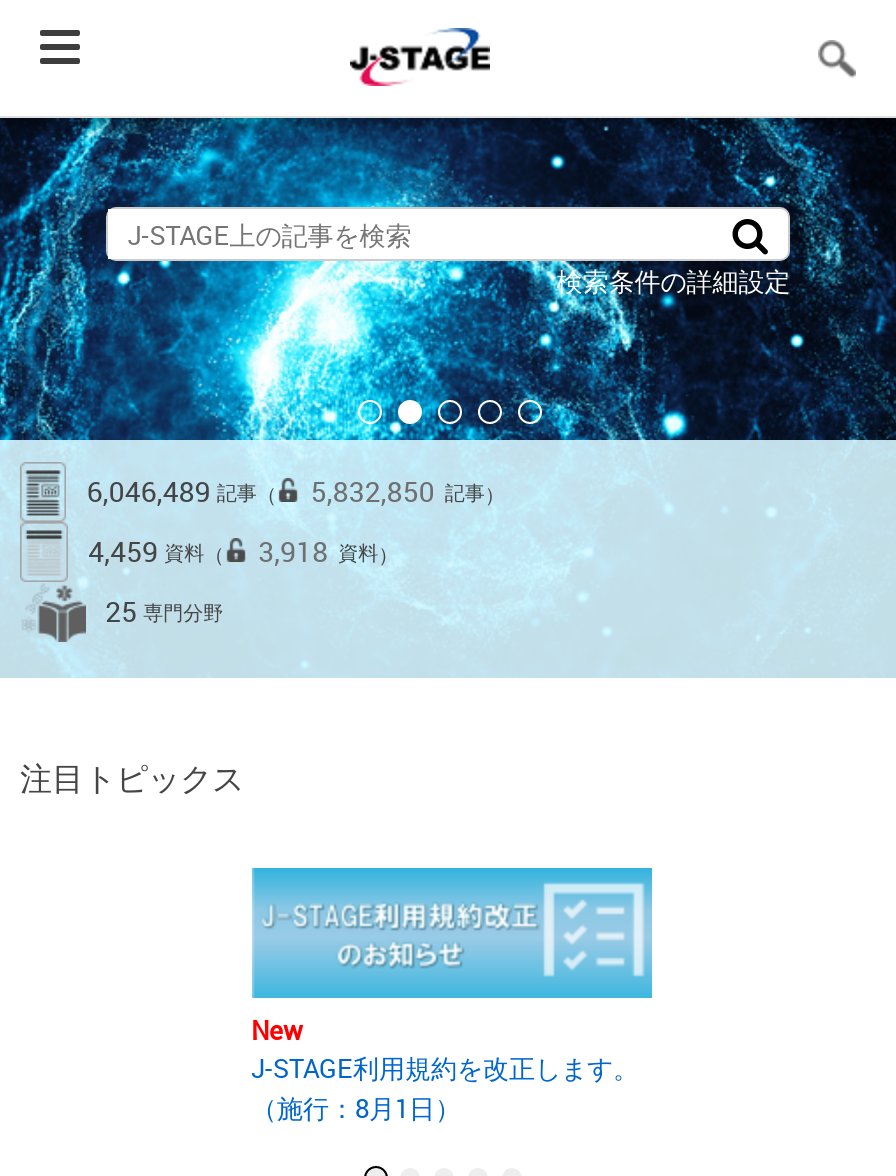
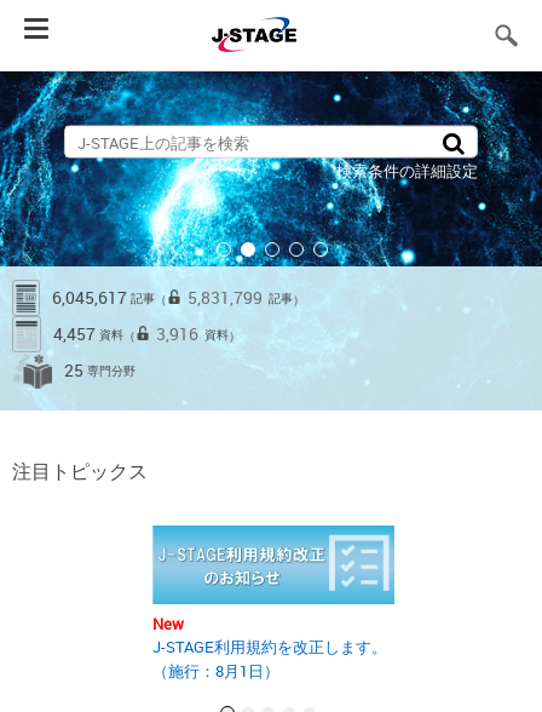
- 6,046,489記事（
+ 6,045,617記事（

- 5,832,850 記事）
+ 5,831,799 記事）

- 4,459資料（
+ 4,457資料（

- 3,918 資料）
+ 3,916 資料）
